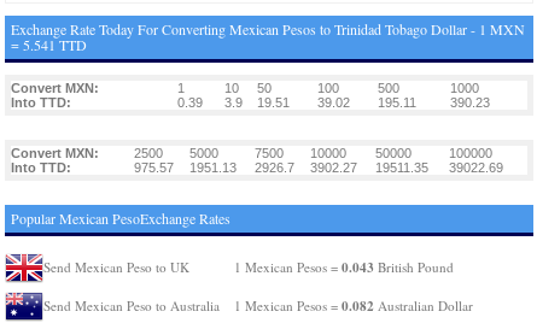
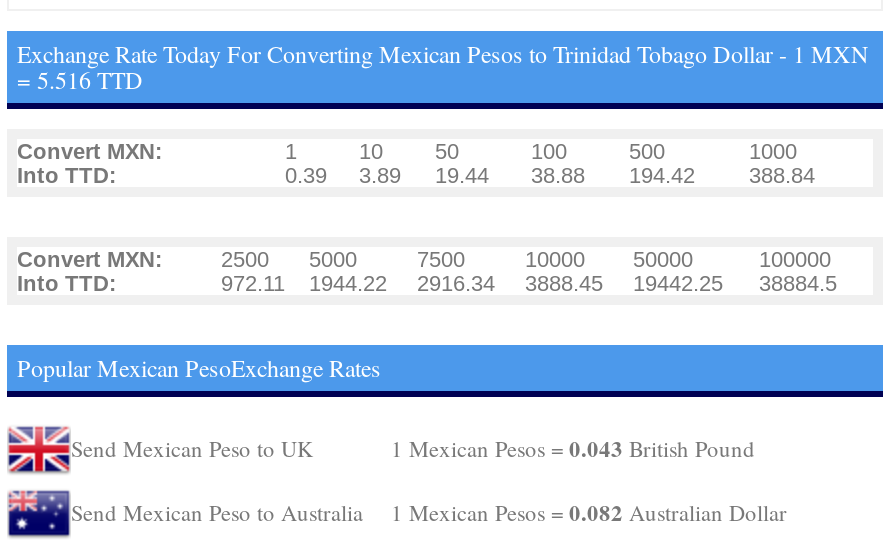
- = 5.541 TTD
+ = 5.516 TTD

- 3.9
+ 3.89

- 19.51
+ 19.44

- 39.02
+ 38.88

- 195.11
+ 194.42

- 390.23
+ 388.84

- 975.57
+ 972.11

- 1951.13
+ 1944.22

- 2926.7
+ 2916.34

- 3902.27
+ 3888.45

- 19511.35
+ 19442.25

- 39022.69
+ 38884.5
